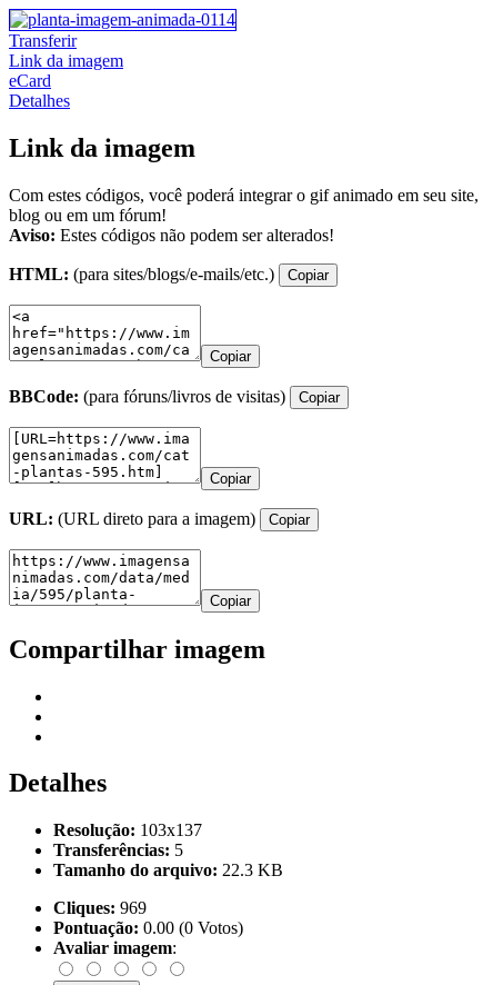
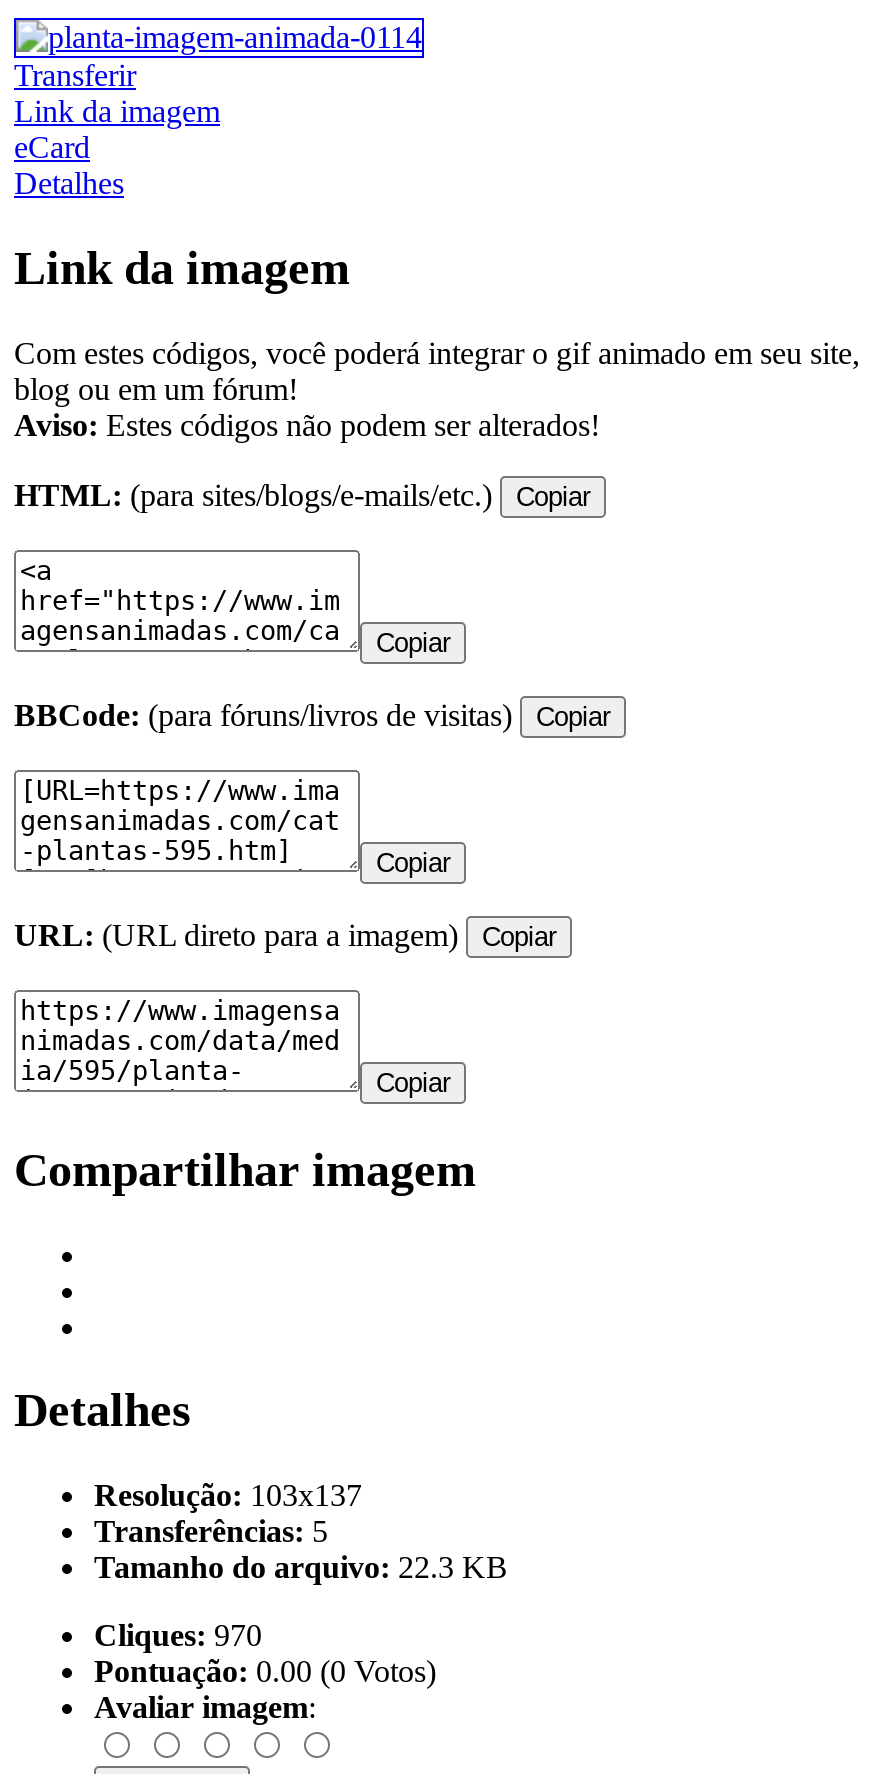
- Cliques: 969
+ Cliques: 970
